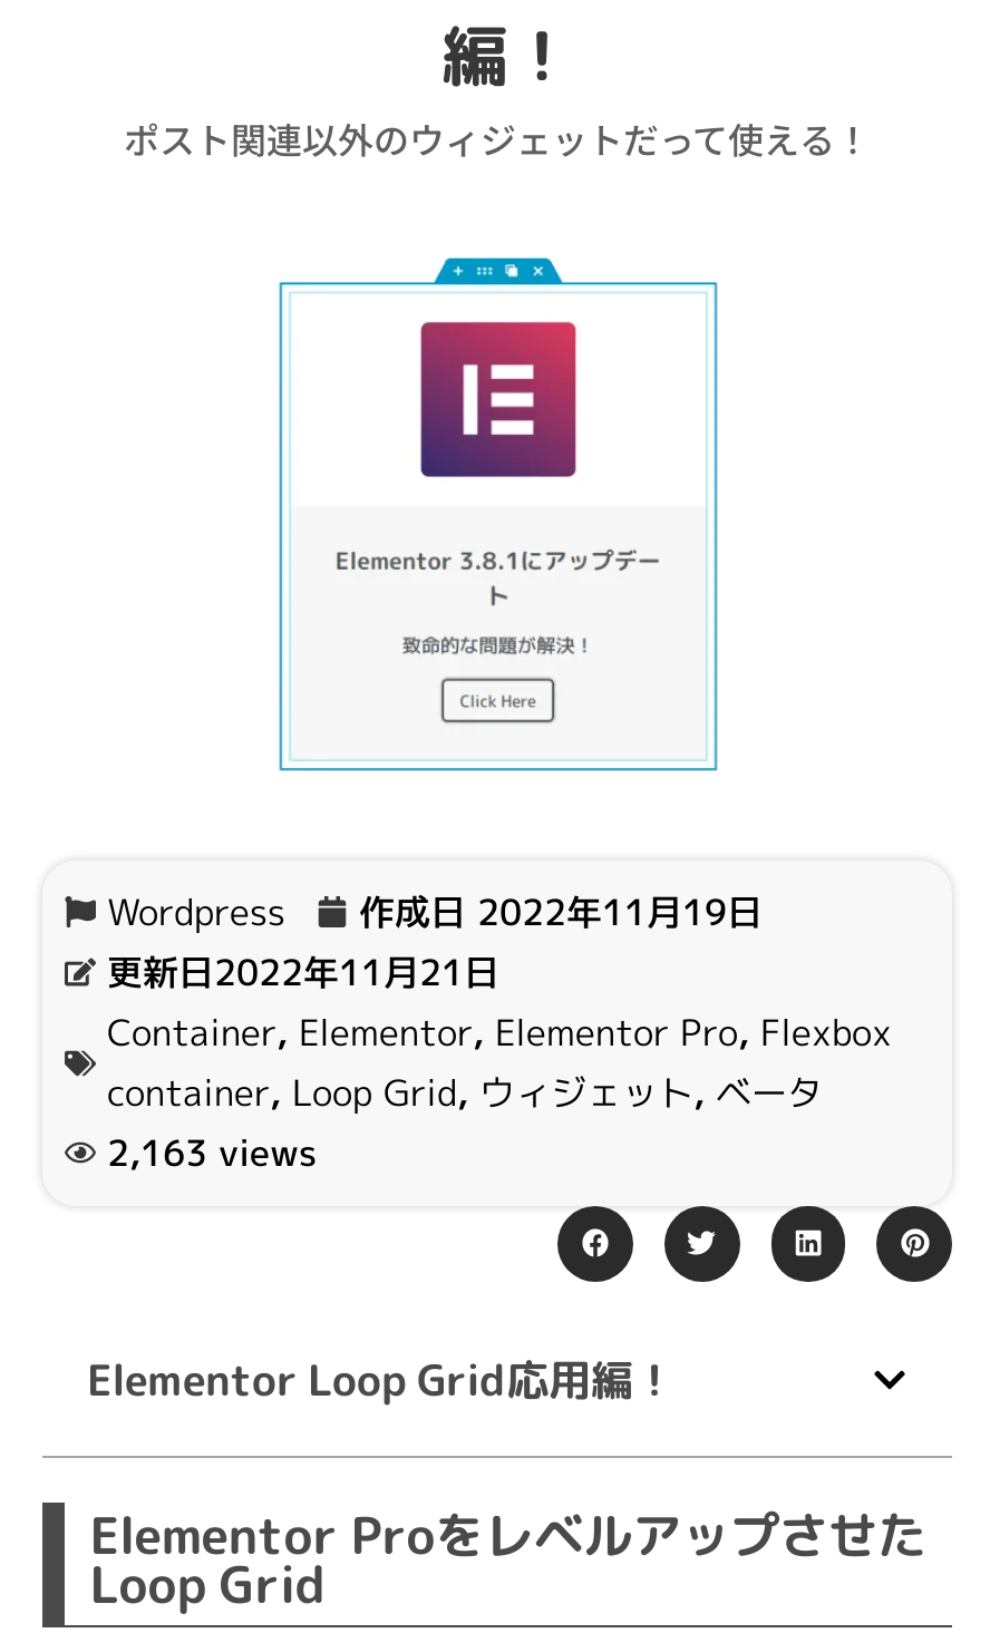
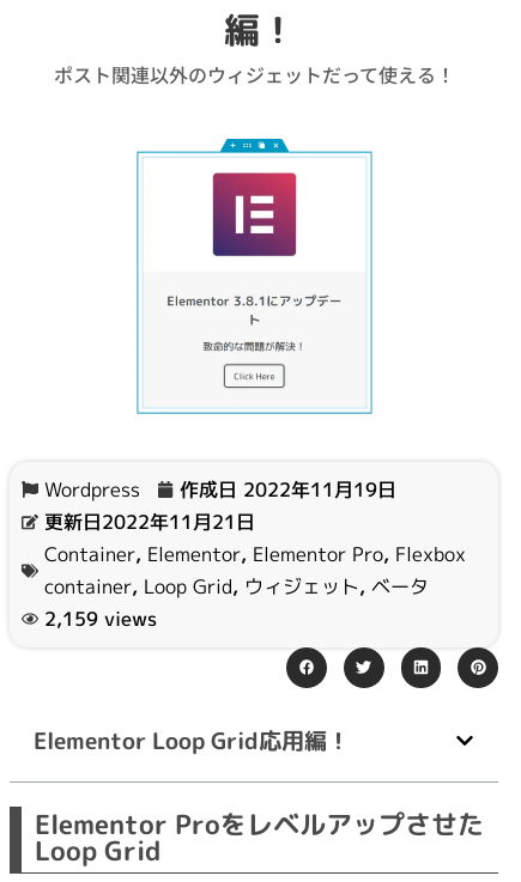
- 2,163 views
+ 2,159 views
